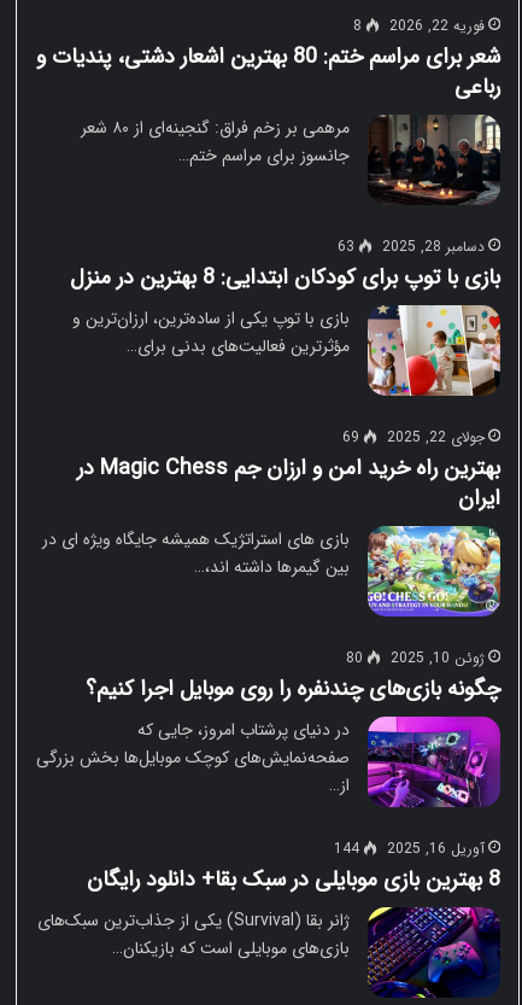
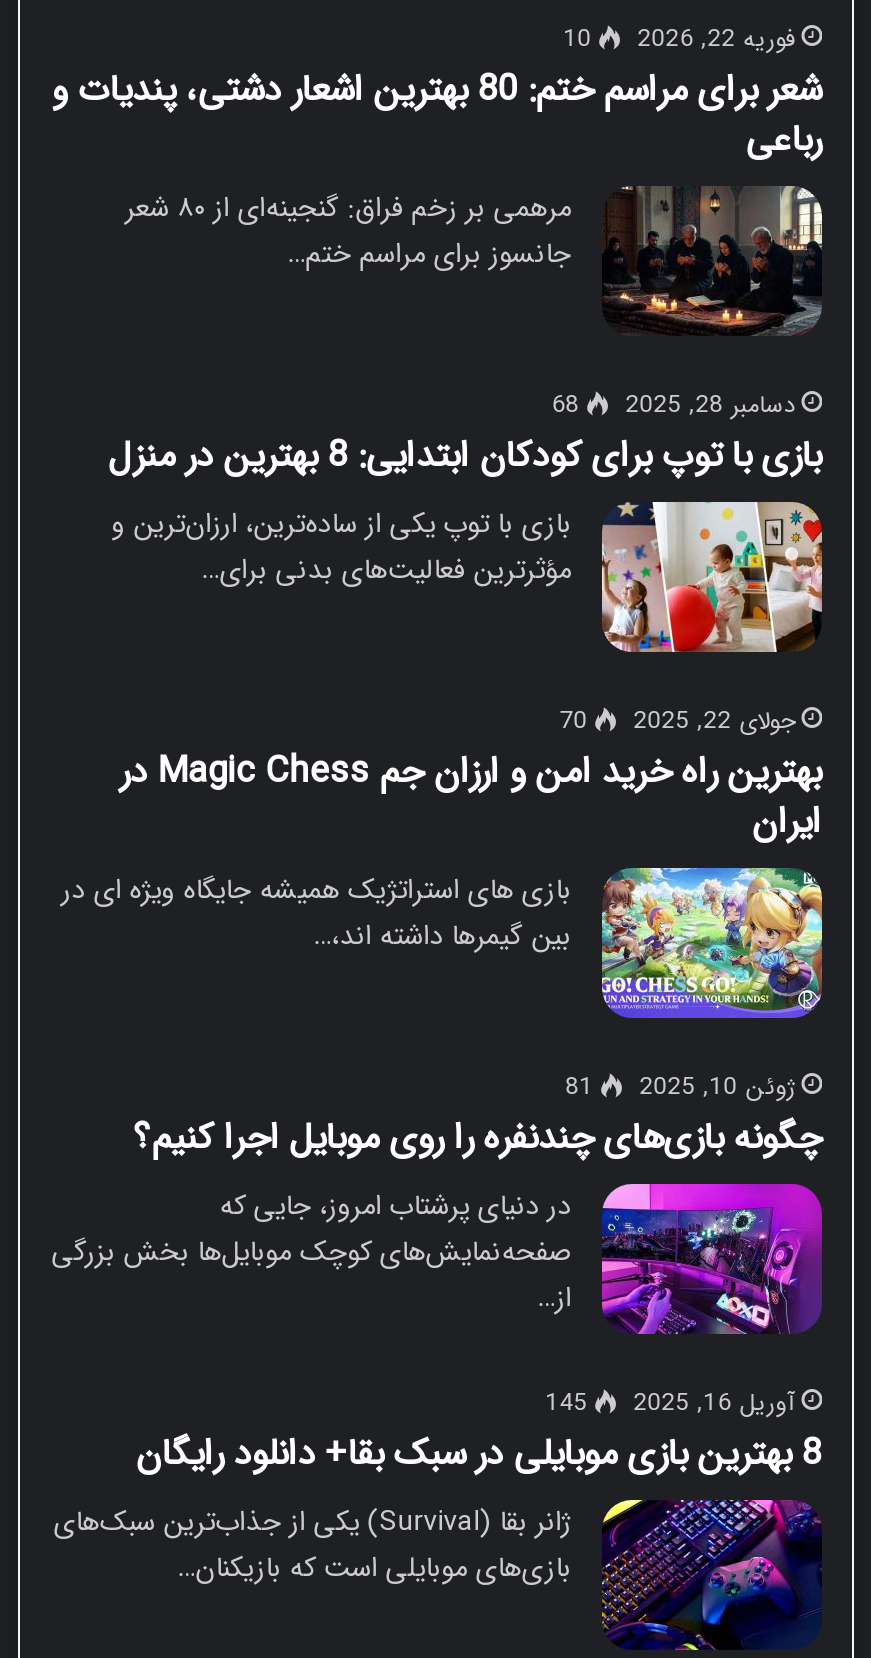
- 8
+ 10

- 63
+ 68

- 69
+ 70

- 80
+ 81

- 144
+ 145
